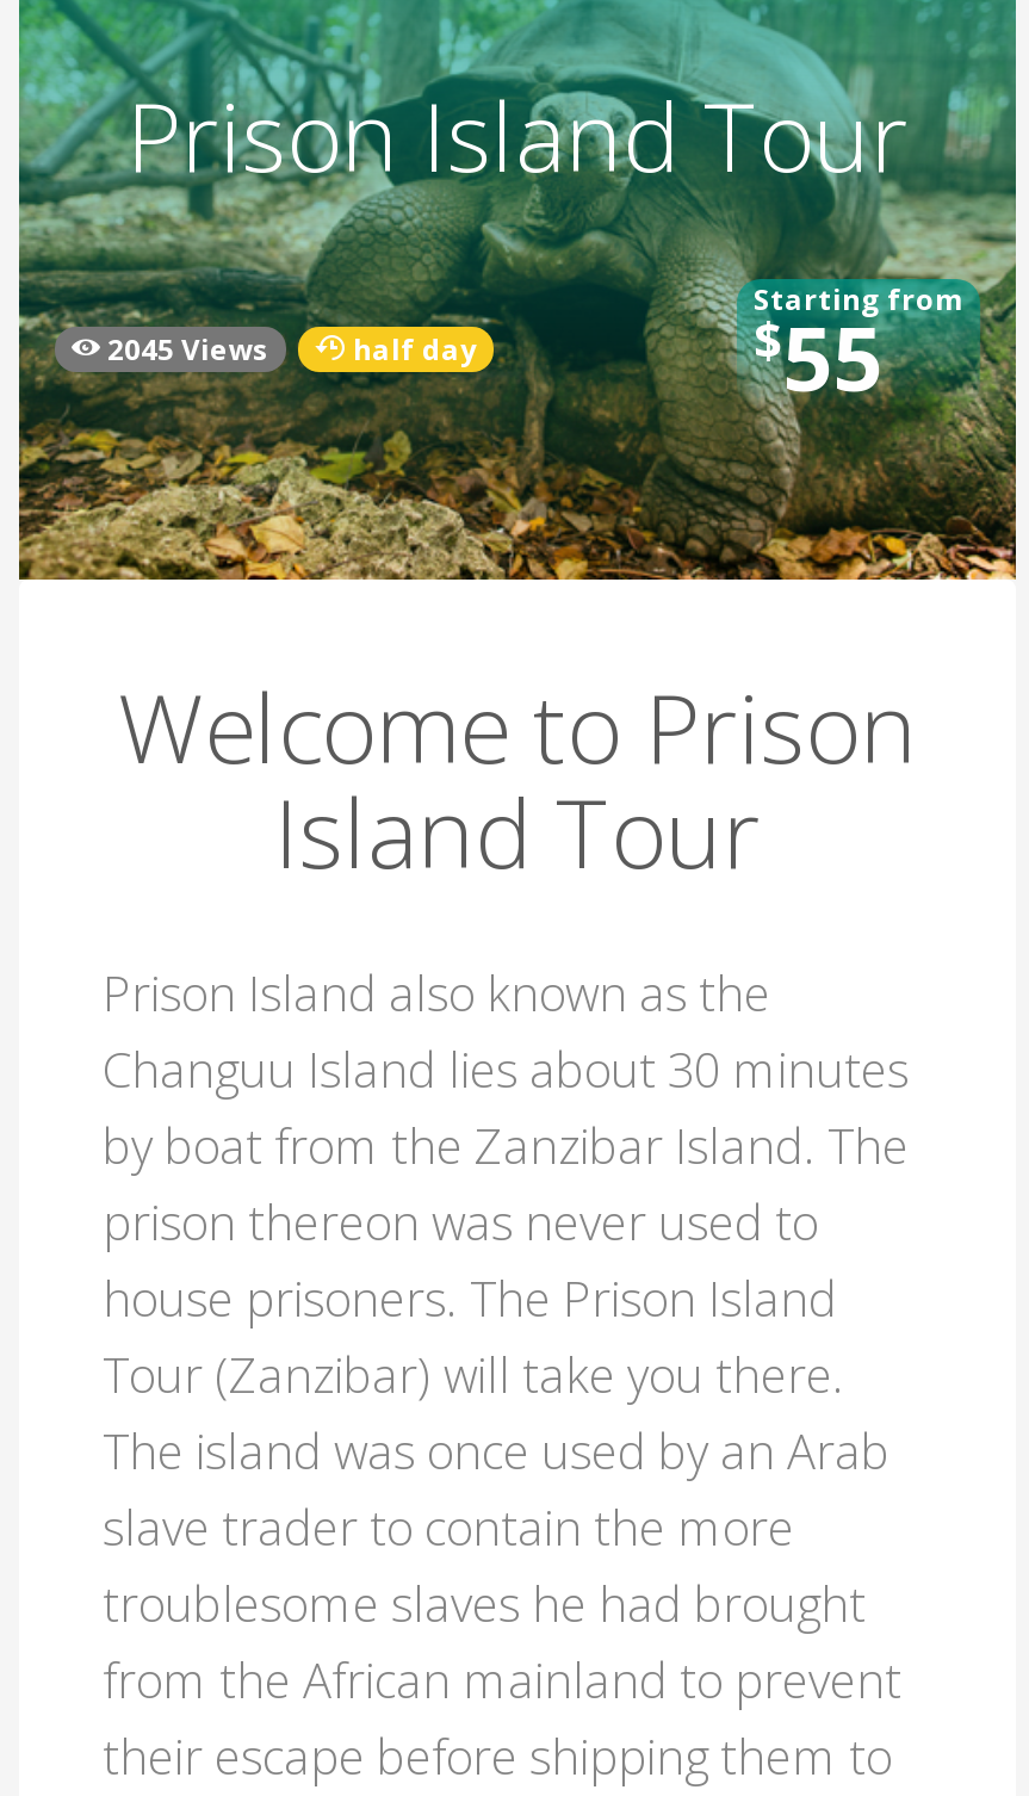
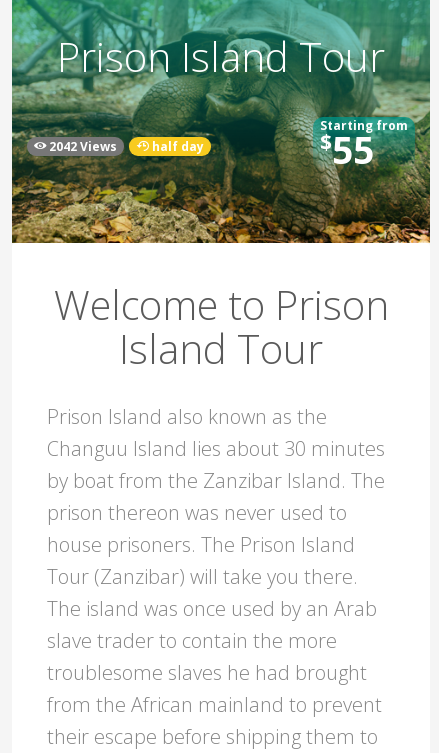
- 2045 Views
+ 2042 Views
